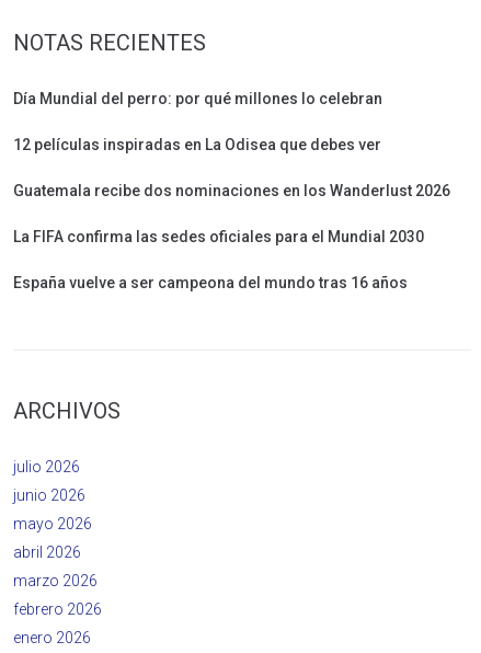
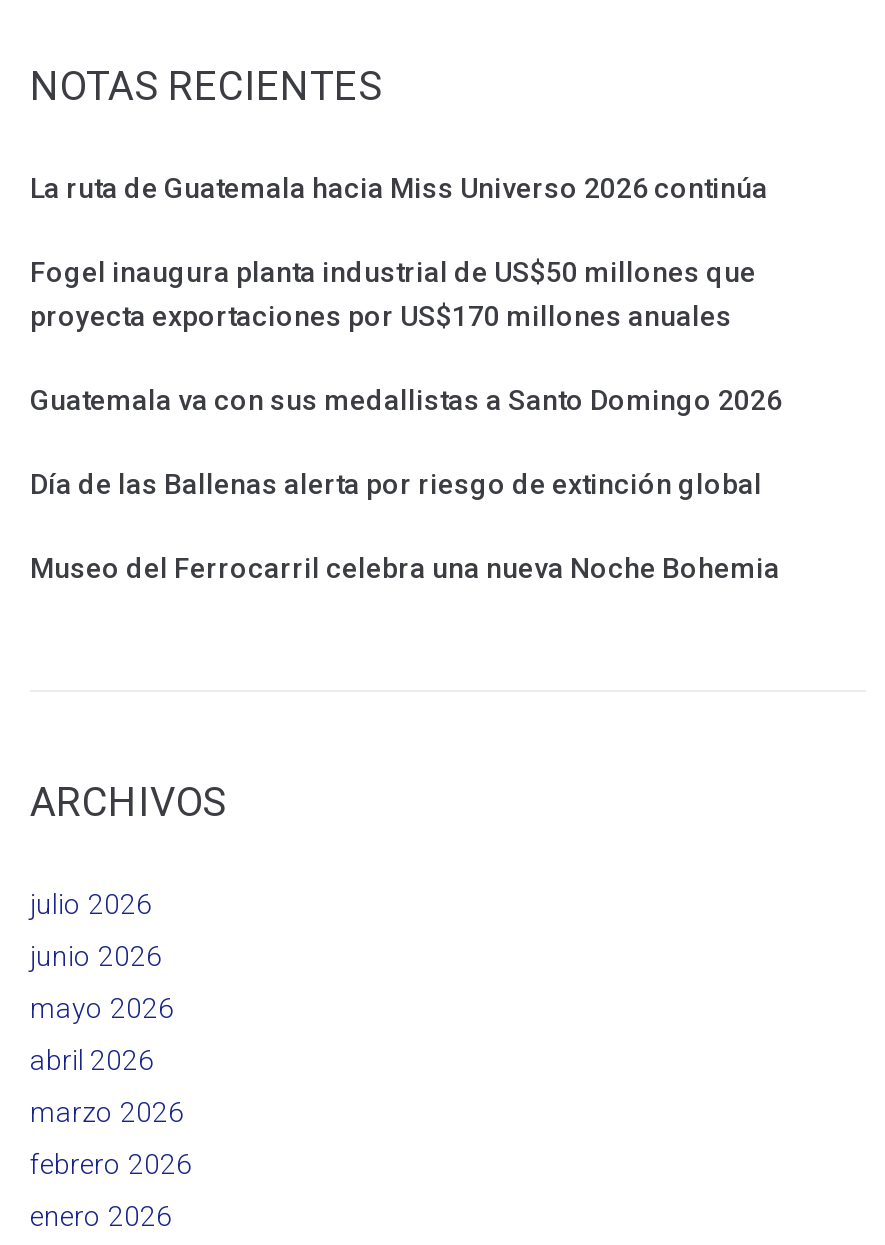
- Día Mundial del perro: por qué millones lo celebran
+ La ruta de Guatemala hacia Miss Universo 2026 continúa

- 12 películas inspiradas en La Odisea que debes ver
+ Fogel inaugura planta industrial de US$50 millones que
+ proyecta exportaciones por US$170 millones anuales

- Guatemala recibe dos nominaciones en los Wanderlust 2026
+ Guatemala va con sus medallistas a Santo Domingo 2026

- La FIFA confirma las sedes oficiales para el Mundial 2030
+ Día de las Ballenas alerta por riesgo de extinción global

- España vuelve a ser campeona del mundo tras 16 años
+ Museo del Ferrocarril celebra una nueva Noche Bohemia
